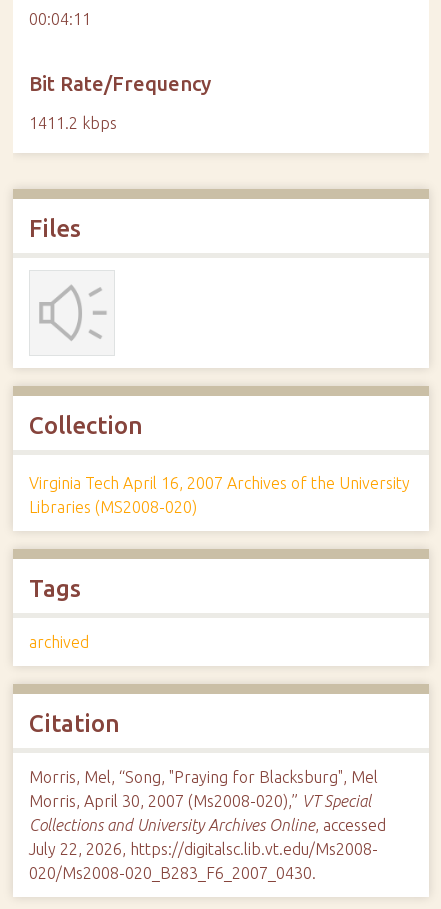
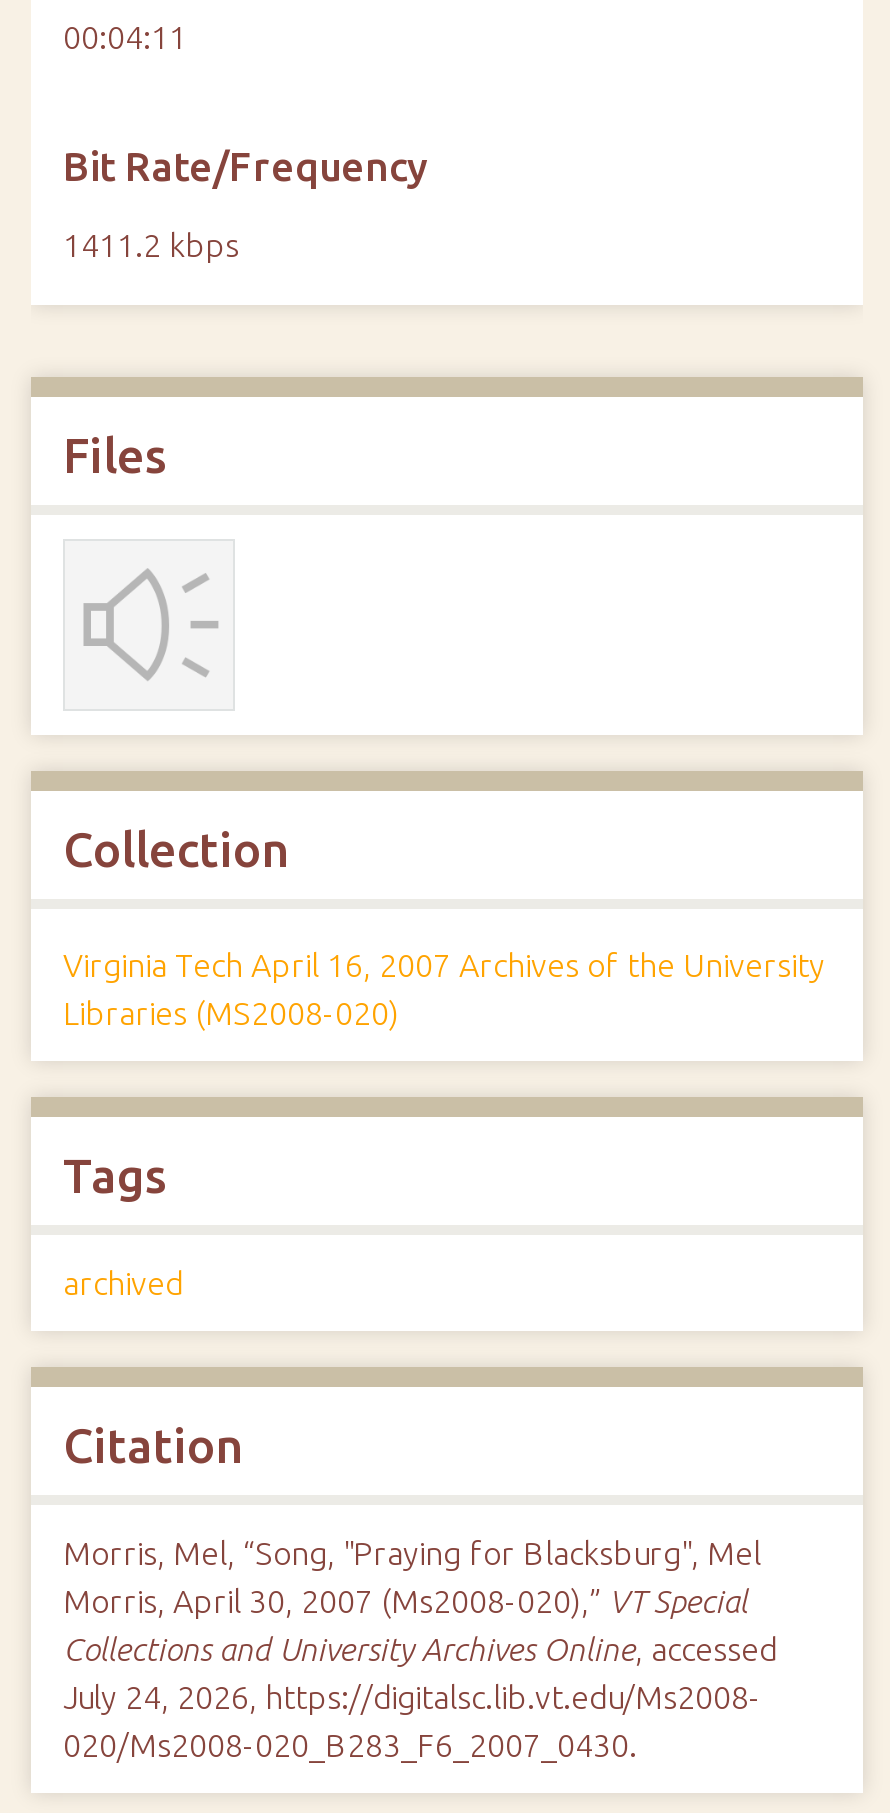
- July 22, 2026, https://digitalsc.lib.vt.edu/Ms2008-
+ July 24, 2026, https://digitalsc.lib.vt.edu/Ms2008-
